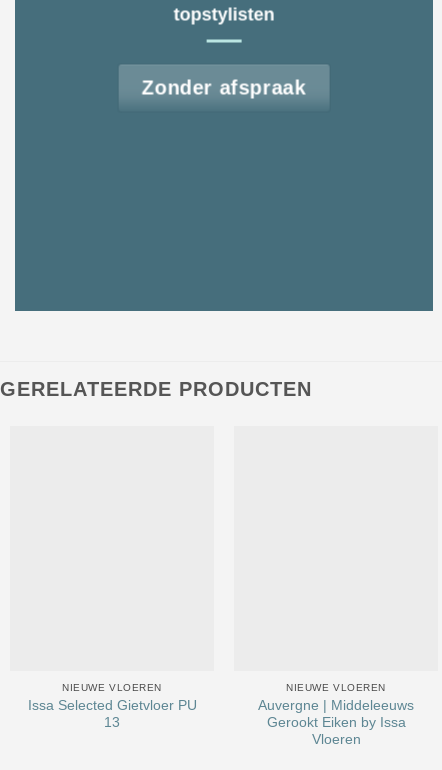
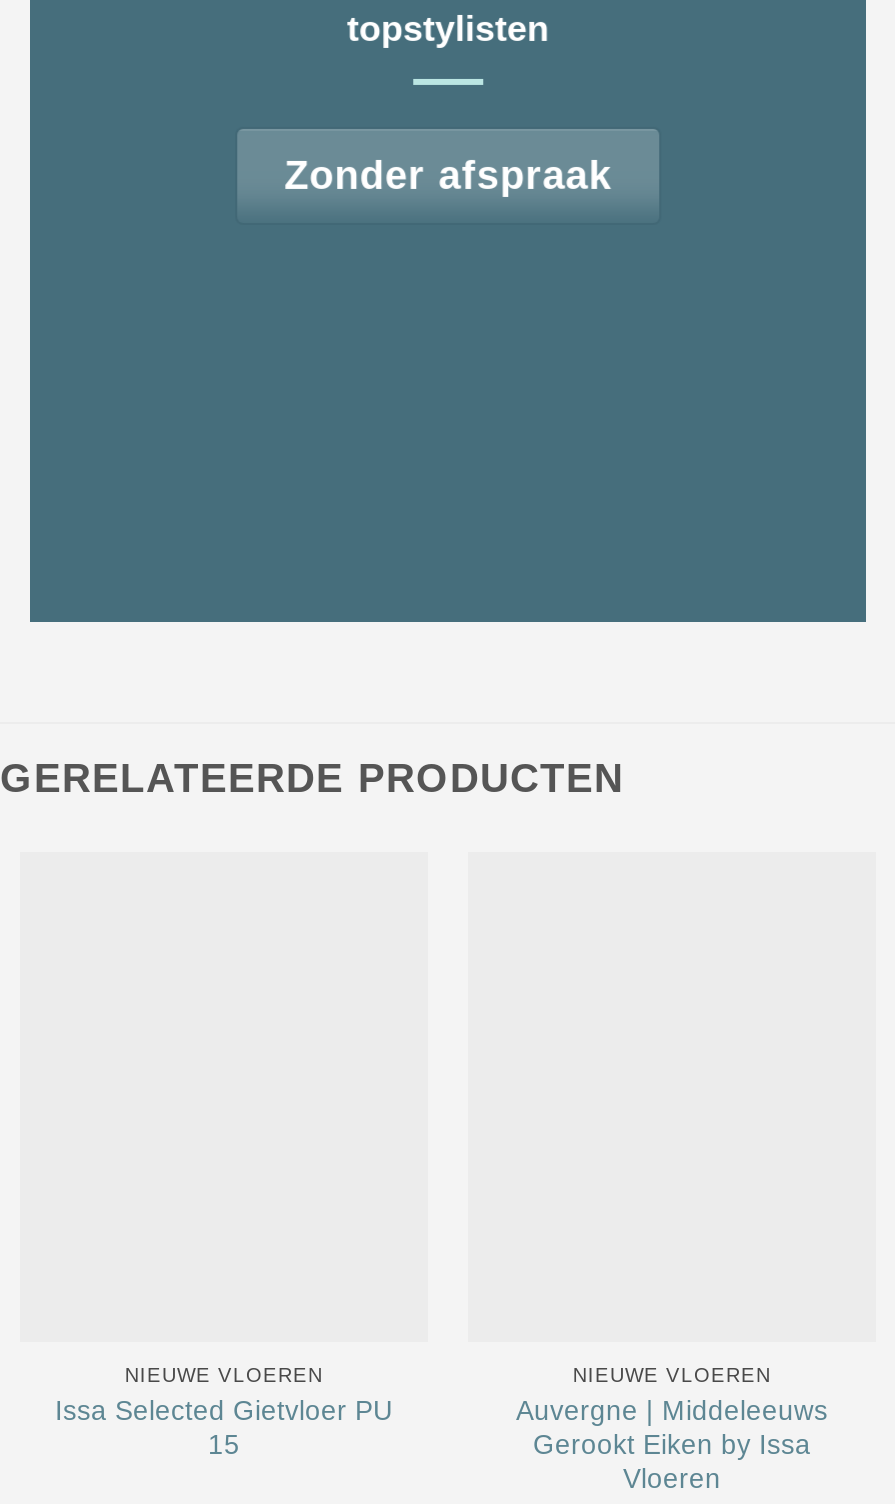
- 13
+ 15
